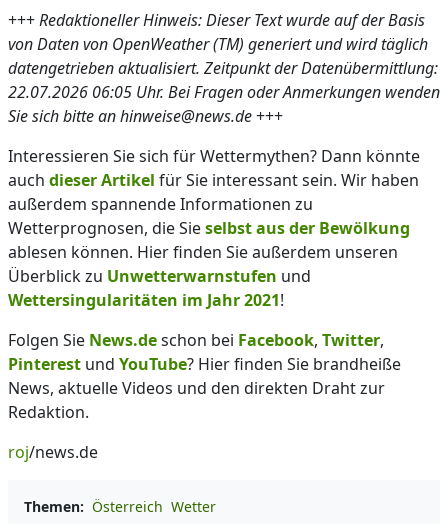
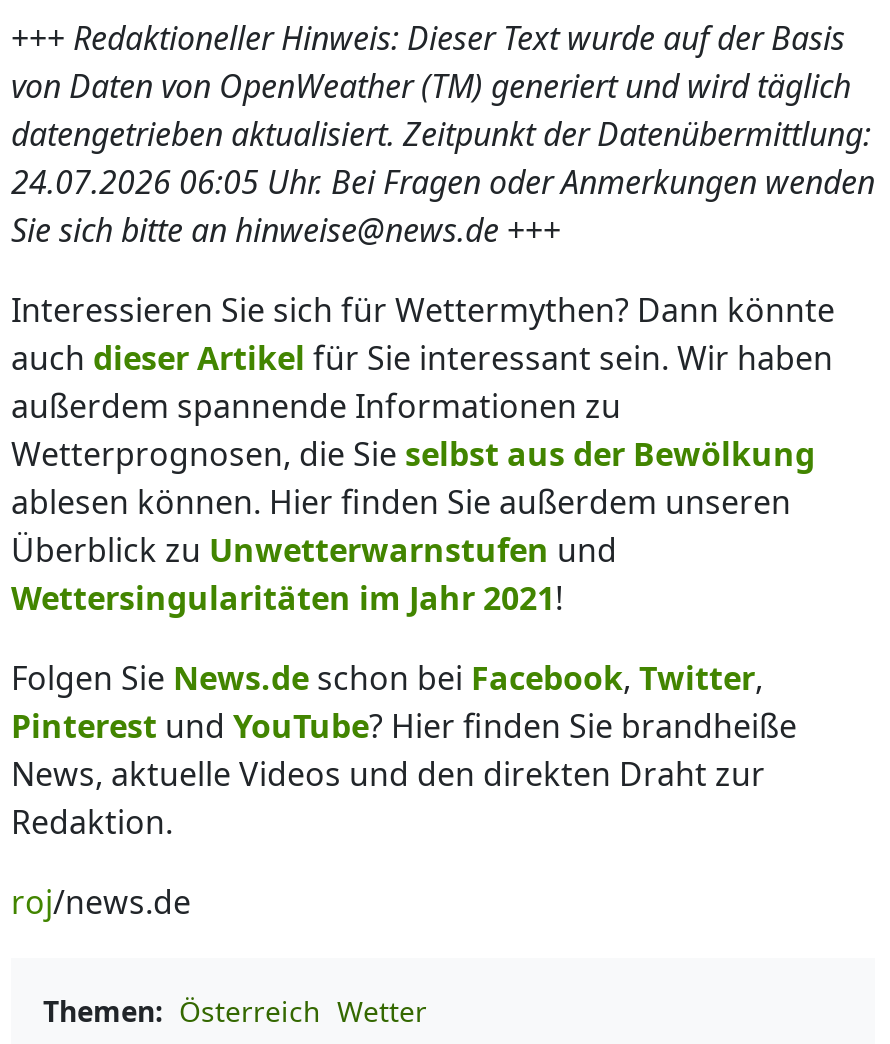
- 22.07.2026 06:05 Uhr. Bei Fragen oder Anmerkungen wenden
+ 24.07.2026 06:05 Uhr. Bei Fragen oder Anmerkungen wenden
